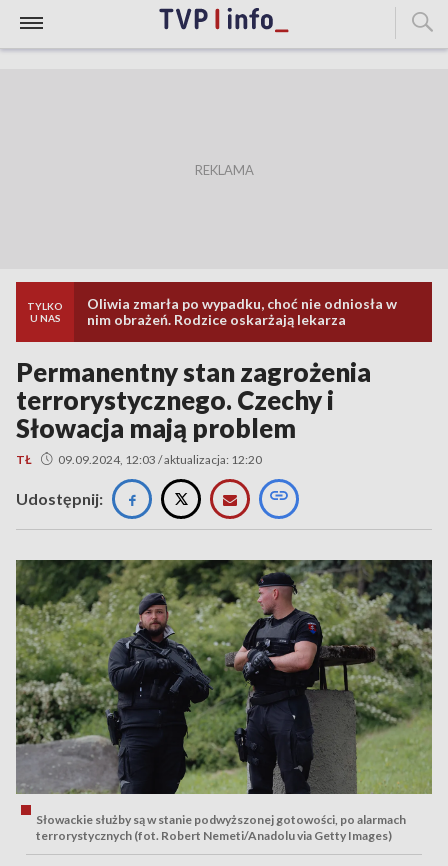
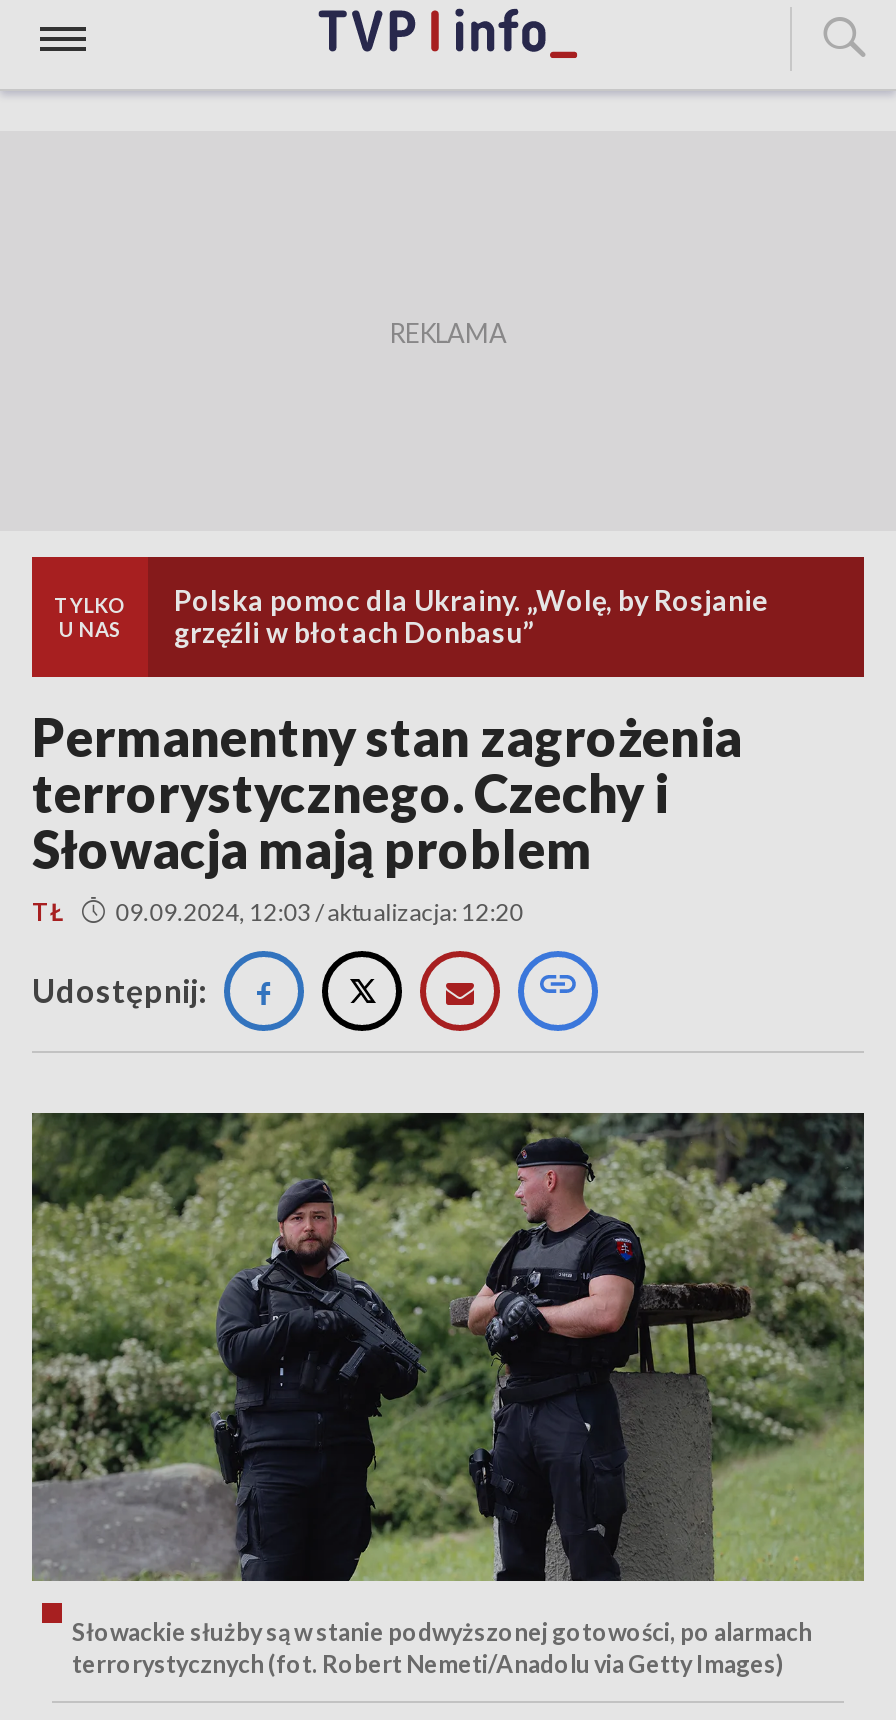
- Oliwia zmarła po wypadku, choć nie odniosła w
- nim obrażeń. Rodzice oskarżają lekarza
+ Polska pomoc dla Ukrainy. „Wolę, by Rosjanie
+ grzęźli w błotach Donbasu”
